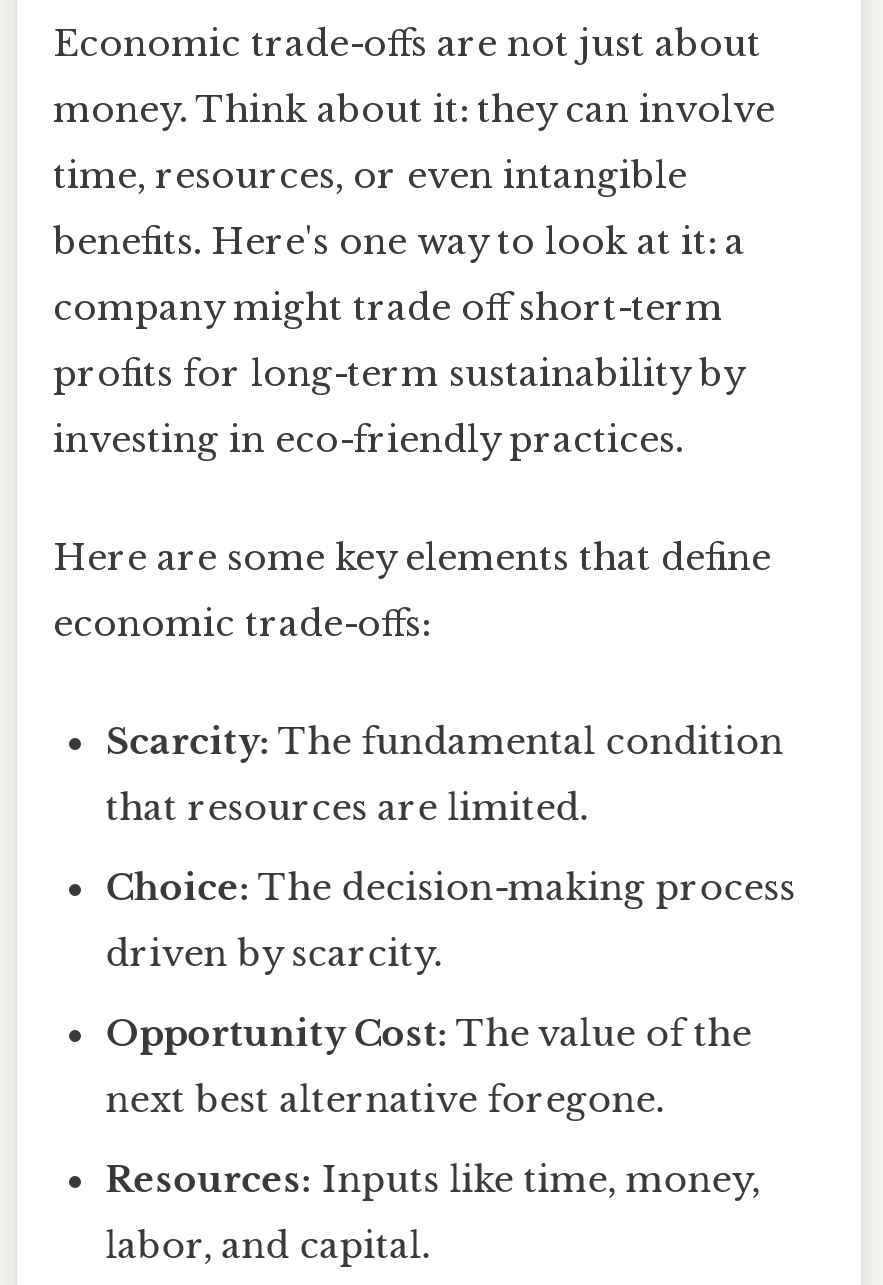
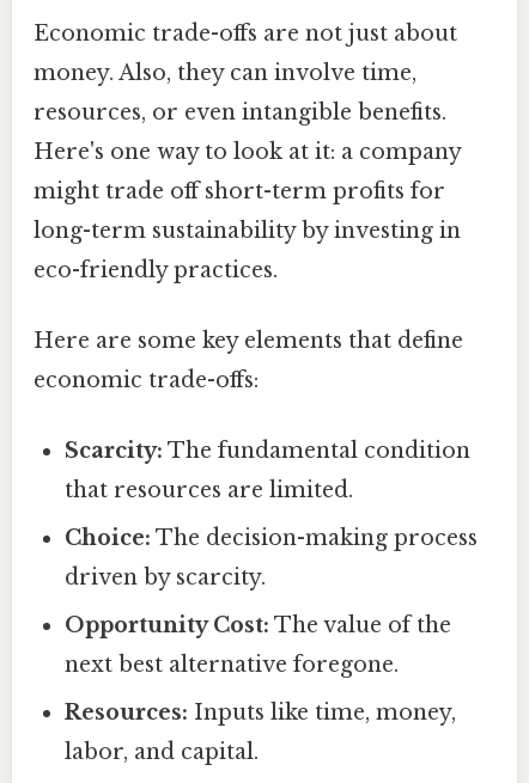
- money. Think about it: they can involve
+ money. Also, they can involve time,

- time, resources, or even intangible
+ resources, or even intangible benefits.

- benefits. Here's one way to look at it: a
+ Here's one way to look at it: a company

- company might trade off short-term
+ might trade off short-term profits for

- profits for long-term sustainability by
+ long-term sustainability by investing in

- investing in eco-friendly practices.
+ eco-friendly practices.
